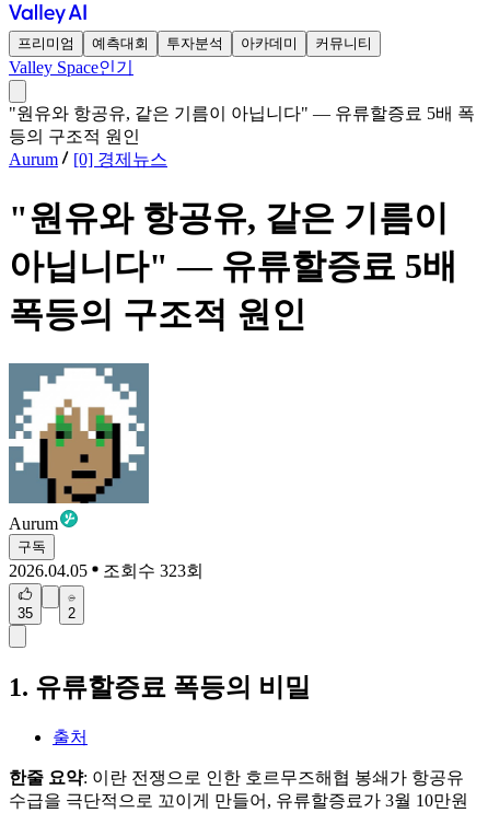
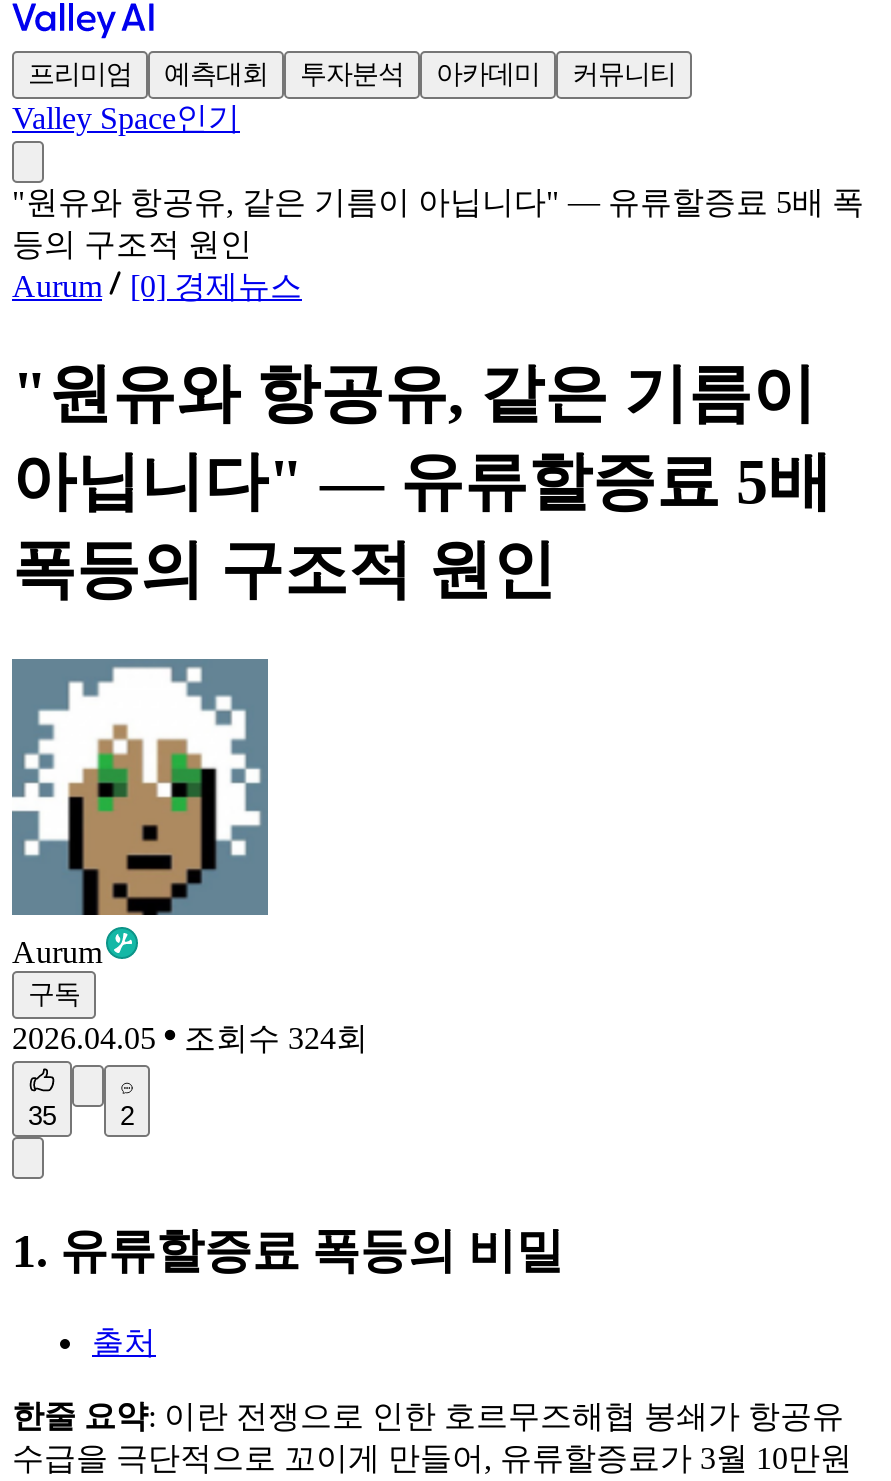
- 2026.04.05 조회수 323회
+ 2026.04.05 조회수 324회
